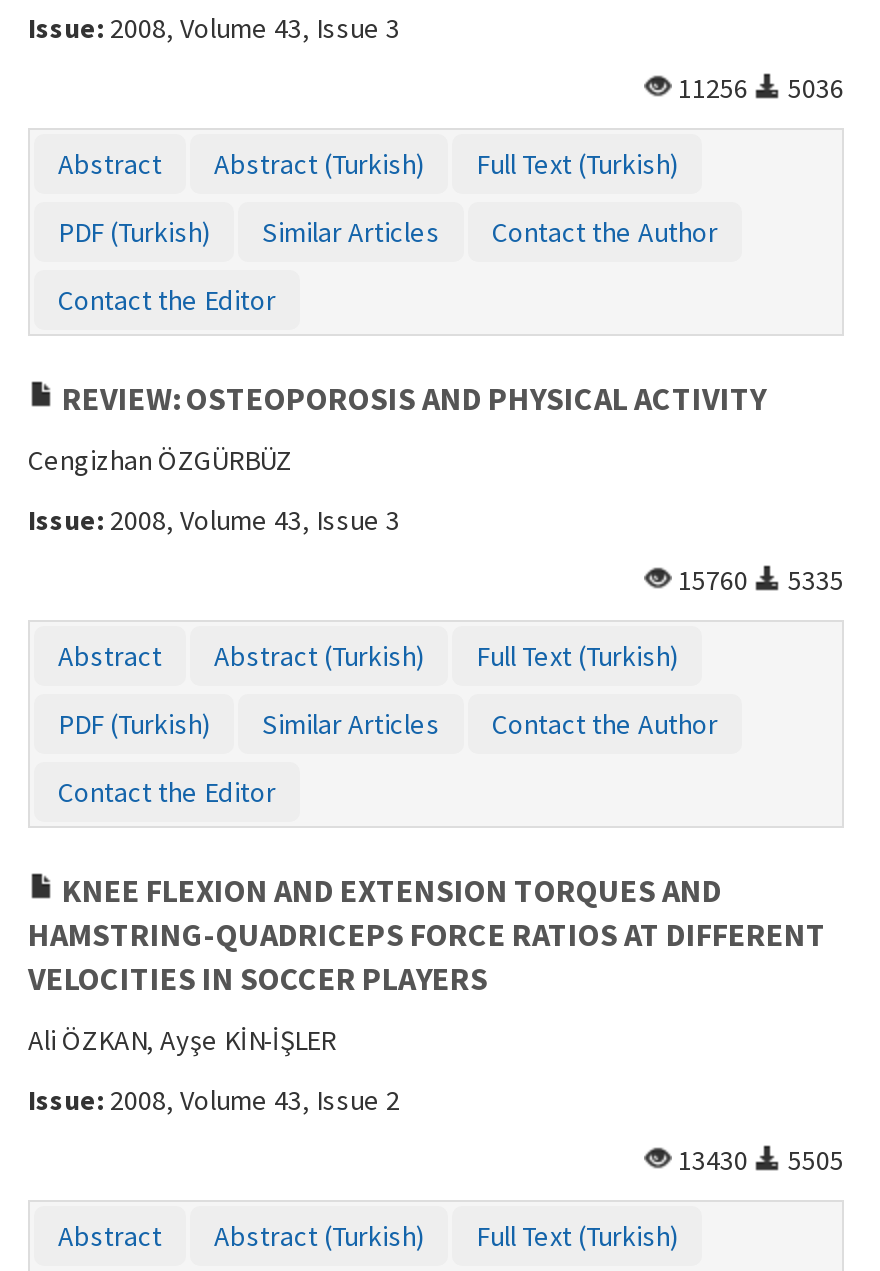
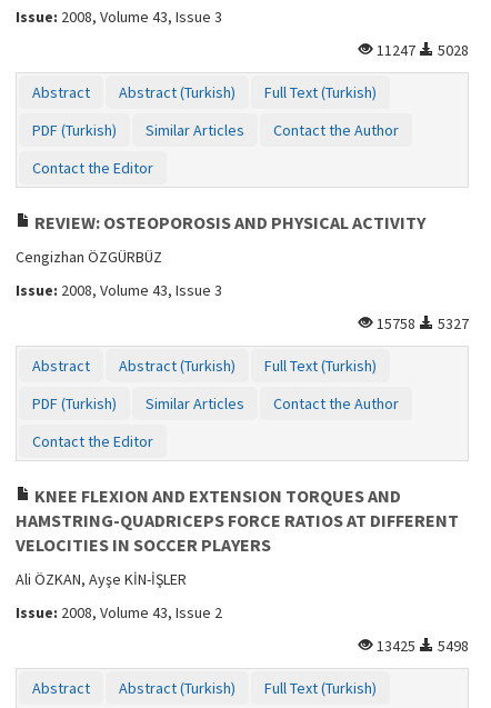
- 11256
+ 11247

- 5036
+ 5028

- 15760
+ 15758

- 5335
+ 5327

- 13430
+ 13425

- 5505
+ 5498
